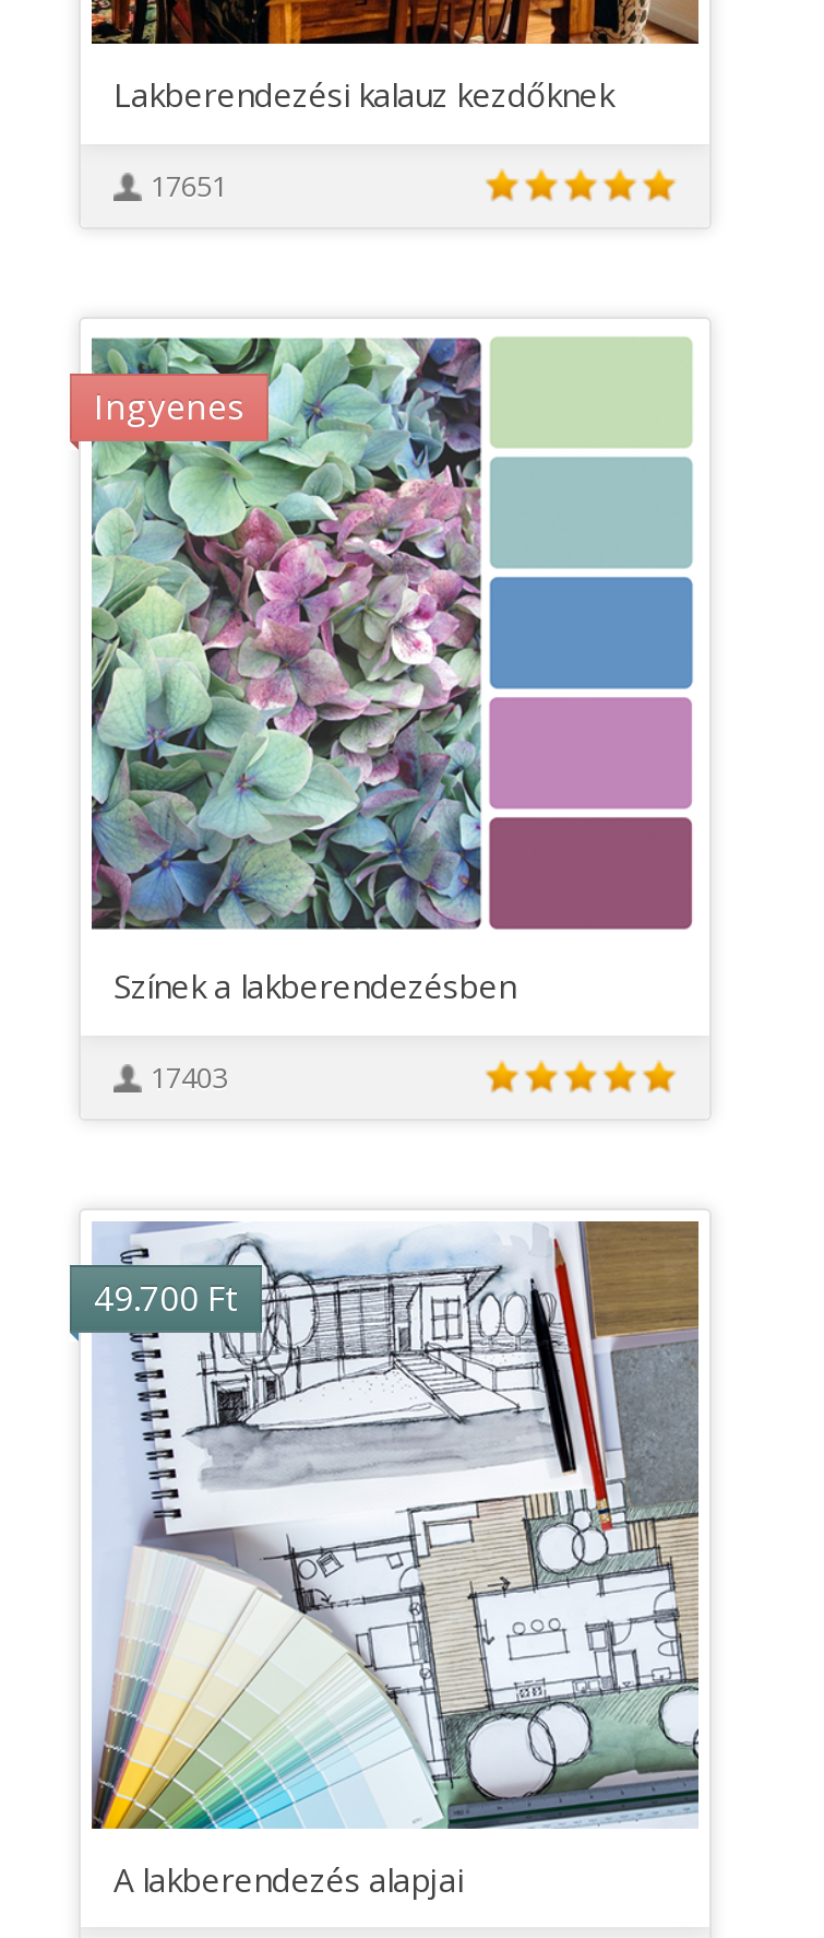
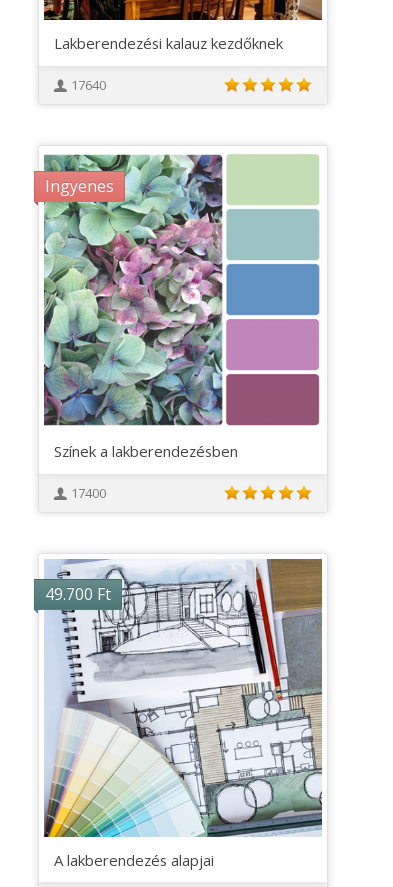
- 17651
+ 17640

- 17403
+ 17400
